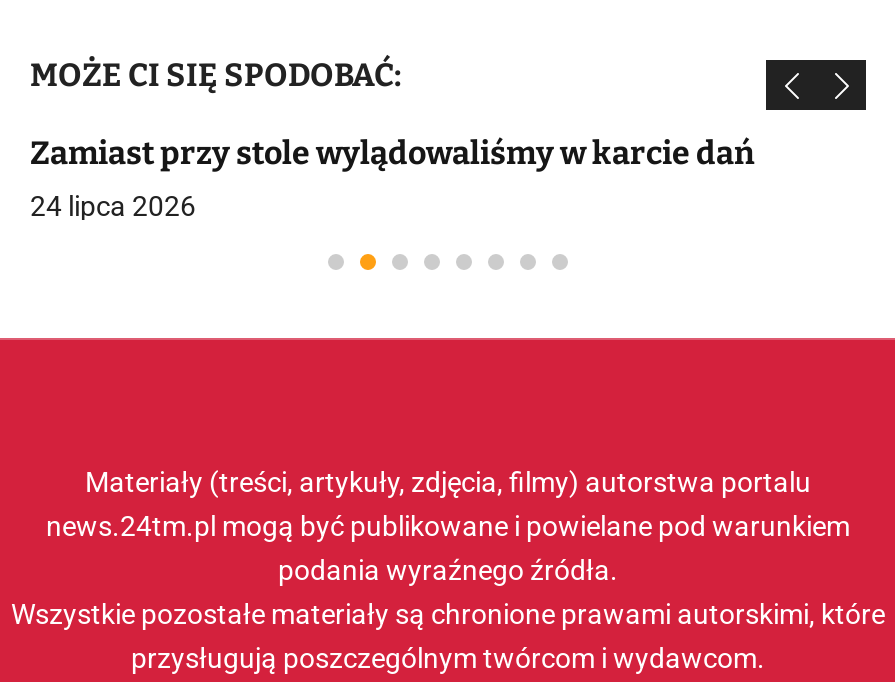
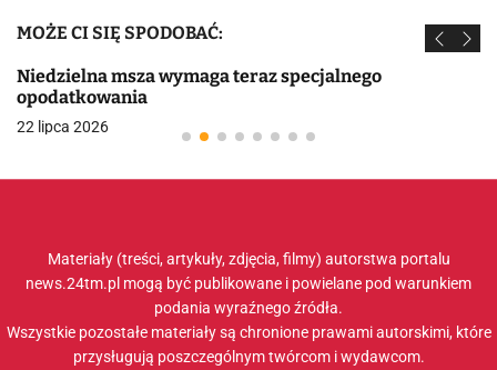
- Zamiast przy stole wylądowaliśmy w karcie dań
+ Niedzielna msza wymaga teraz specjalnego
+ opodatkowania

- 24 lipca 2026
+ 22 lipca 2026
